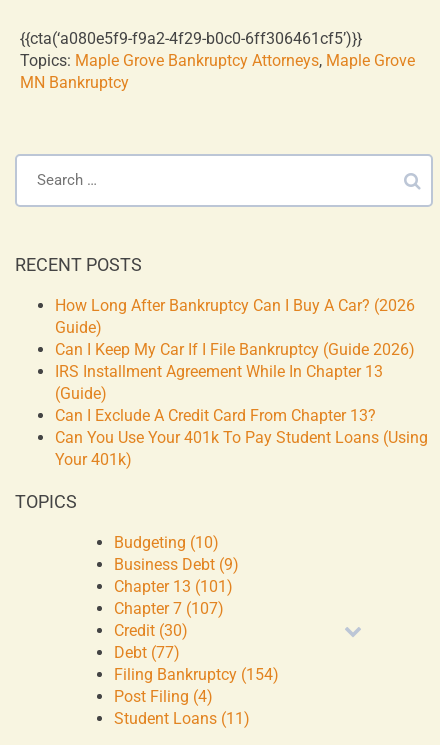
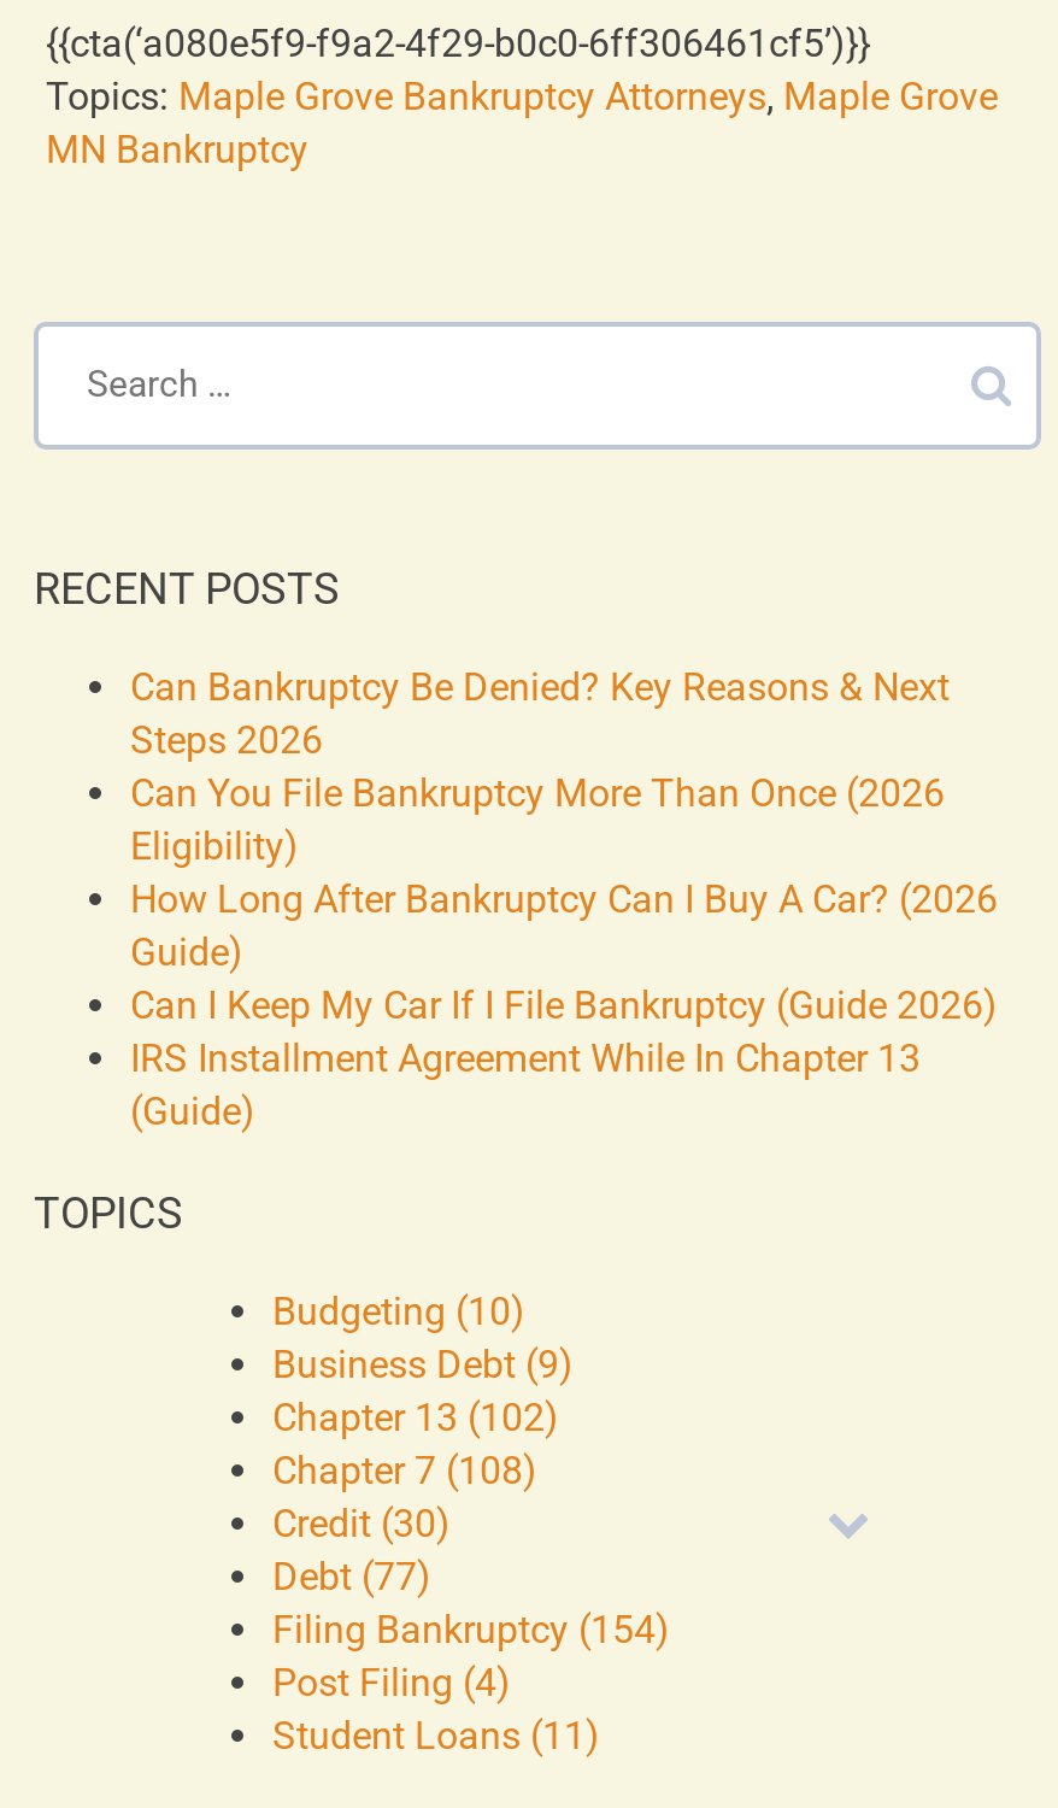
+ Can Bankruptcy Be Denied? Key Reasons & Next
+ Steps 2026
+ Can You File Bankruptcy More Than Once (2026
+ Eligibility)

moved down: How Long After Bankruptcy Can I Buy A Car? (2026 | Guide) | Can I Keep My Car If I File Bankruptcy (Guide 2026) | IRS Installment Agreement While In Chapter 13 | (Guide)

- Can I Exclude A Credit Card From Chapter 13?
- Can You Use Your 401k To Pay Student Loans (Using
- Your 401k)

- Chapter 13 (101)
+ Chapter 13 (102)

- Chapter 7 (107)
+ Chapter 7 (108)
